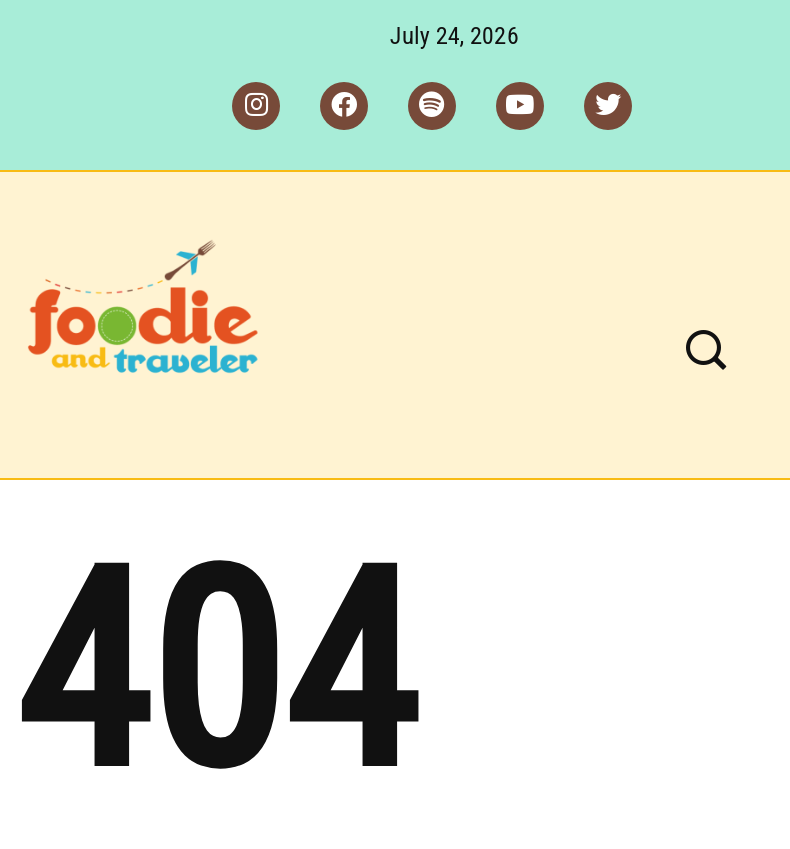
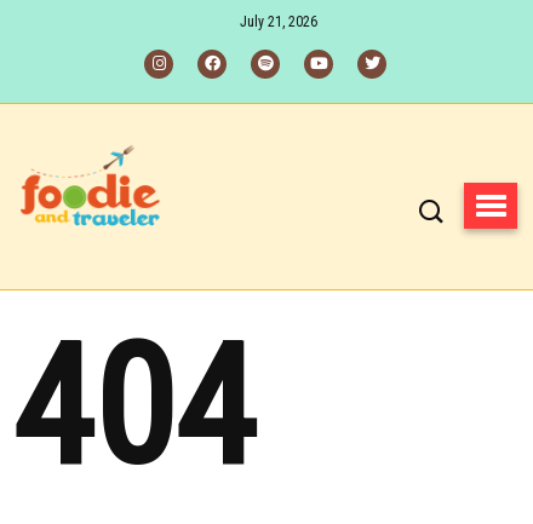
+ [image]

- July 24, 2026
+ July 21, 2026
